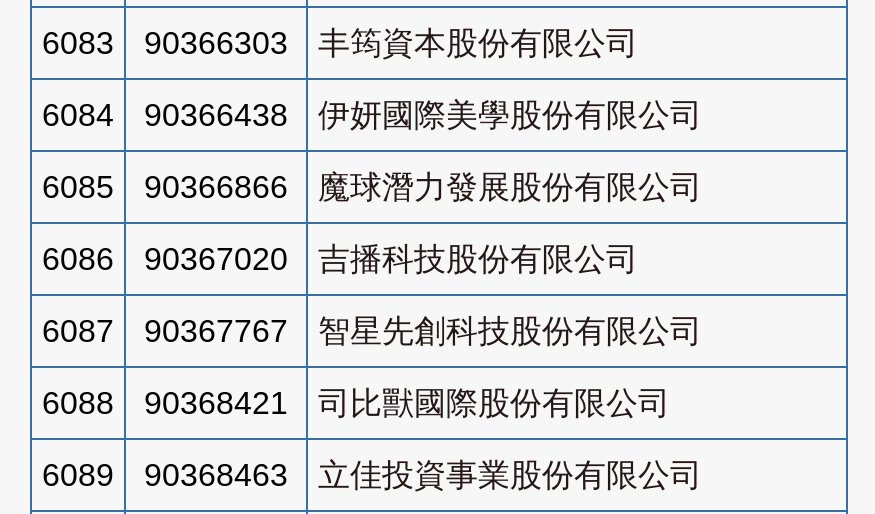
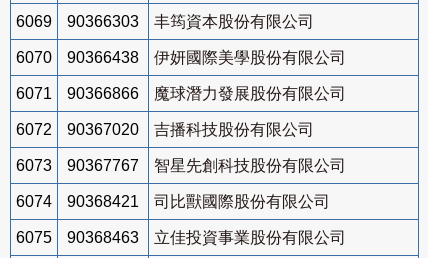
- 6083 90366303 丰筠資本股份有限公司
+ 6069 90366303 丰筠資本股份有限公司

- 6084 90366438 伊妍國際美學股份有限公司
+ 6070 90366438 伊妍國際美學股份有限公司

- 6085 90366866 魔球潛力發展股份有限公司
+ 6071 90366866 魔球潛力發展股份有限公司

- 6086 90367020 吉播科技股份有限公司
+ 6072 90367020 吉播科技股份有限公司

- 6087 90367767 智星先創科技股份有限公司
+ 6073 90367767 智星先創科技股份有限公司

- 6088 90368421 司比獸國際股份有限公司
+ 6074 90368421 司比獸國際股份有限公司

- 6089 90368463 立佳投資事業股份有限公司
+ 6075 90368463 立佳投資事業股份有限公司
